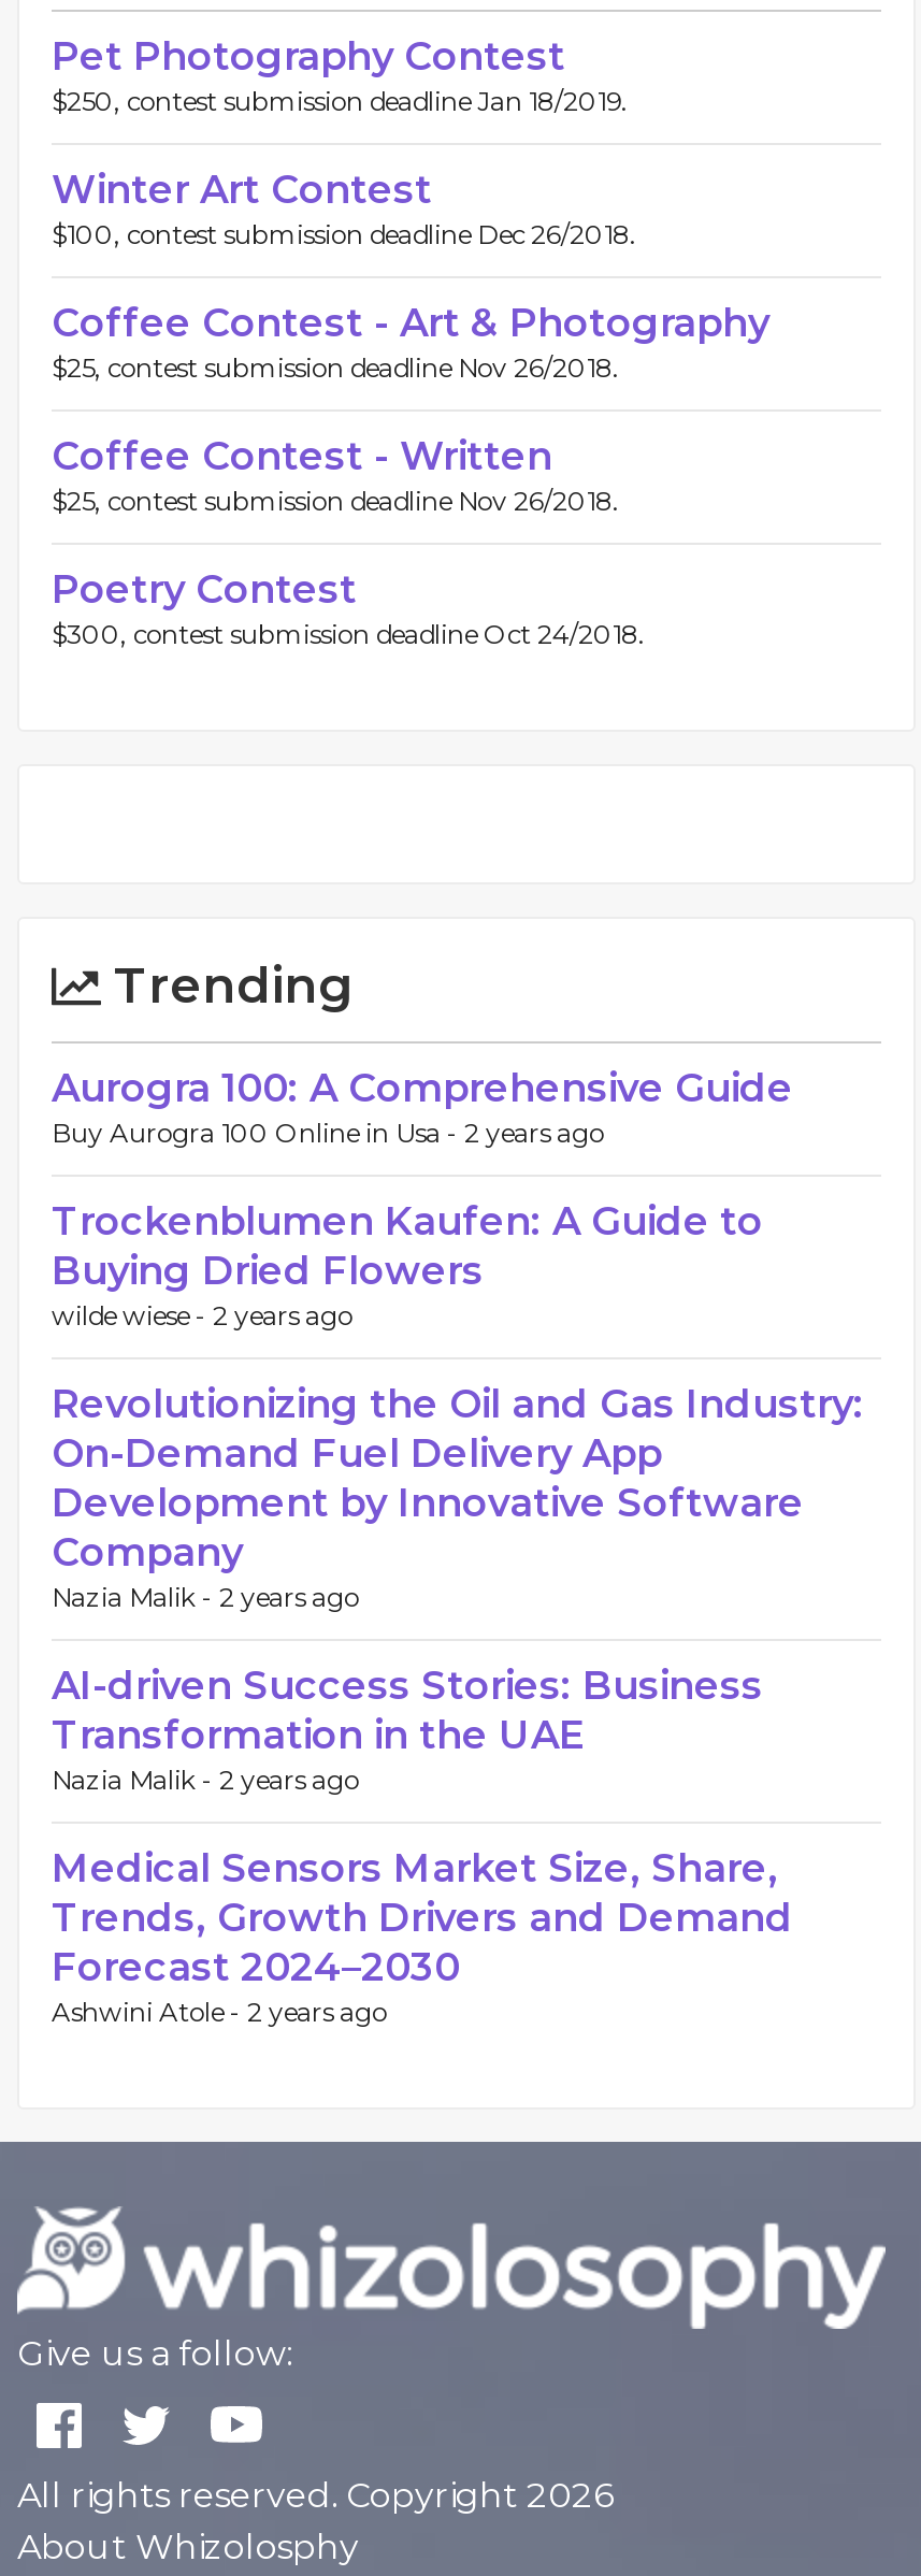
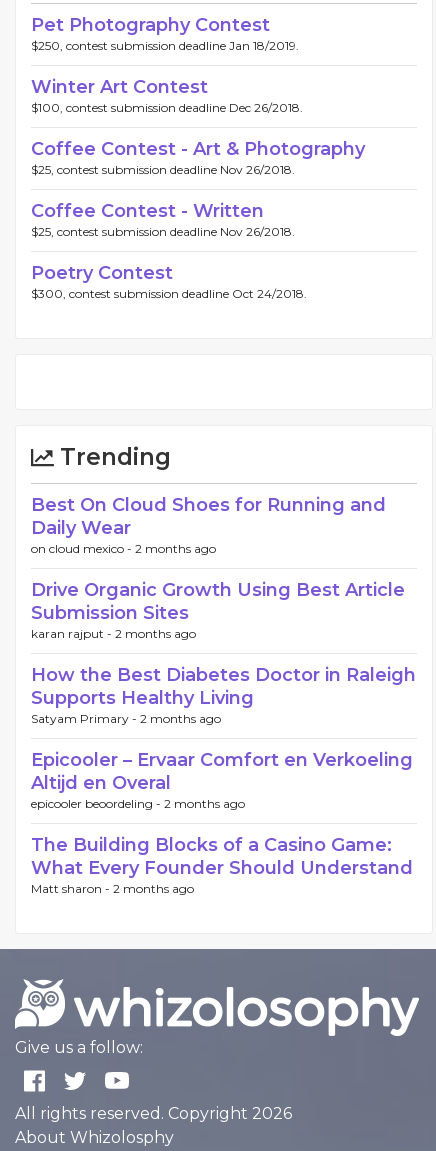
- Aurogra 100: A Comprehensive Guide
- Buy Aurogra 100 Online in Usa - 2 years ago
+ Best On Cloud Shoes for Running and
+ Daily Wear
+ on cloud mexico - 2 months ago

- Trockenblumen Kaufen: A Guide to
- Buying Dried Flowers
- wilde wiese - 2 years ago
+ Drive Organic Growth Using Best Article
+ Submission Sites
+ karan rajput - 2 months ago

- Revolutionizing the Oil and Gas Industry:
- On-Demand Fuel Delivery App
- Development by Innovative Software
- Company
- Nazia Malik - 2 years ago
+ How the Best Diabetes Doctor in Raleigh
+ Supports Healthy Living
+ Satyam Primary - 2 months ago

- AI-driven Success Stories: Business
- Transformation in the UAE
- Nazia Malik - 2 years ago
+ Epicooler – Ervaar Comfort en Verkoeling
+ Altijd en Overal
+ epicooler beoordeling - 2 months ago

- Medical Sensors Market Size, Share,
- Trends, Growth Drivers and Demand
- Forecast 2024–2030
- Ashwini Atole - 2 years ago
+ The Building Blocks of a Casino Game:
+ What Every Founder Should Understand
+ Matt sharon - 2 months ago
